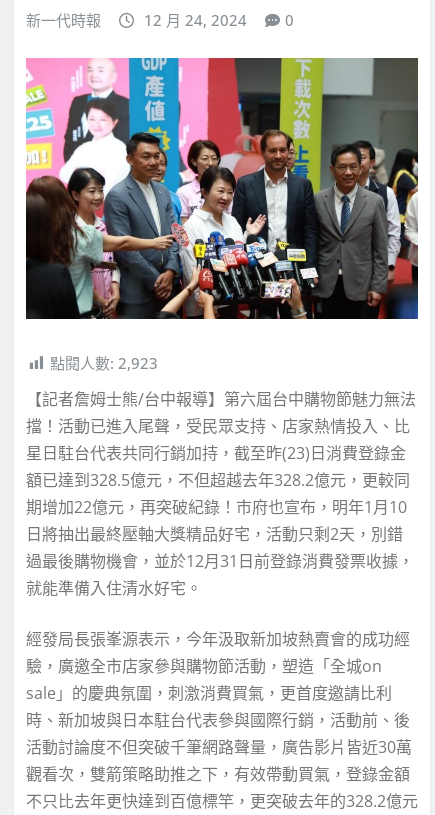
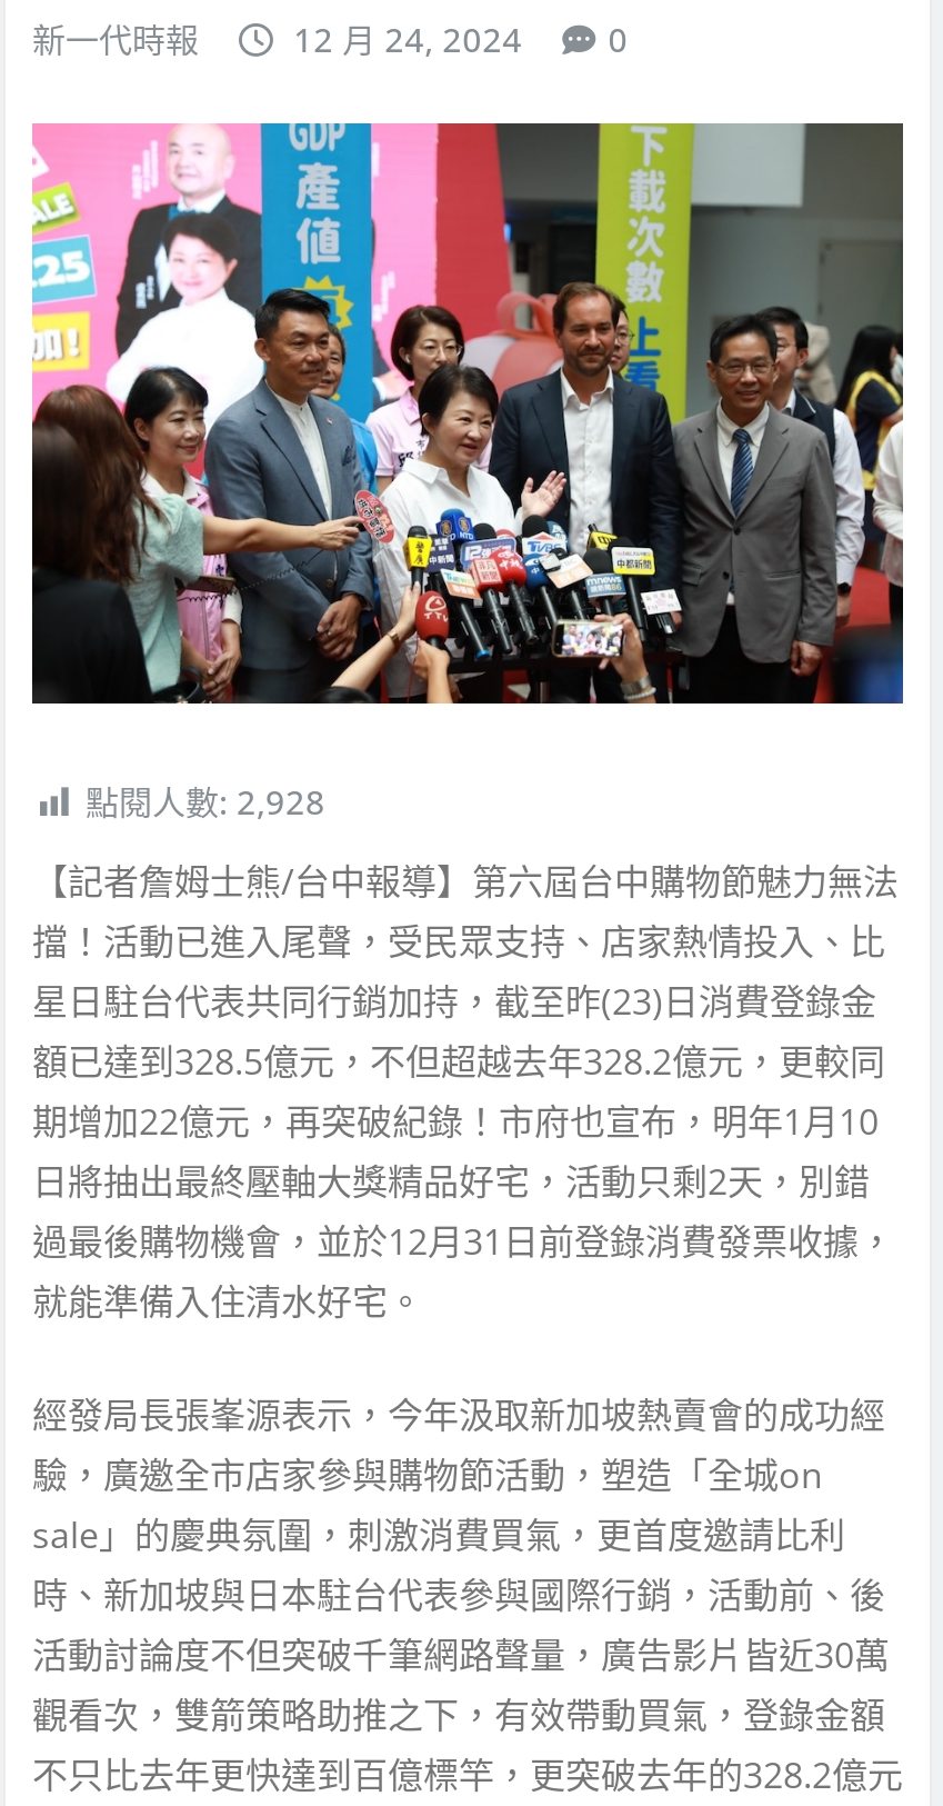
- 點閱人數: 2,923
+ 點閱人數: 2,928
